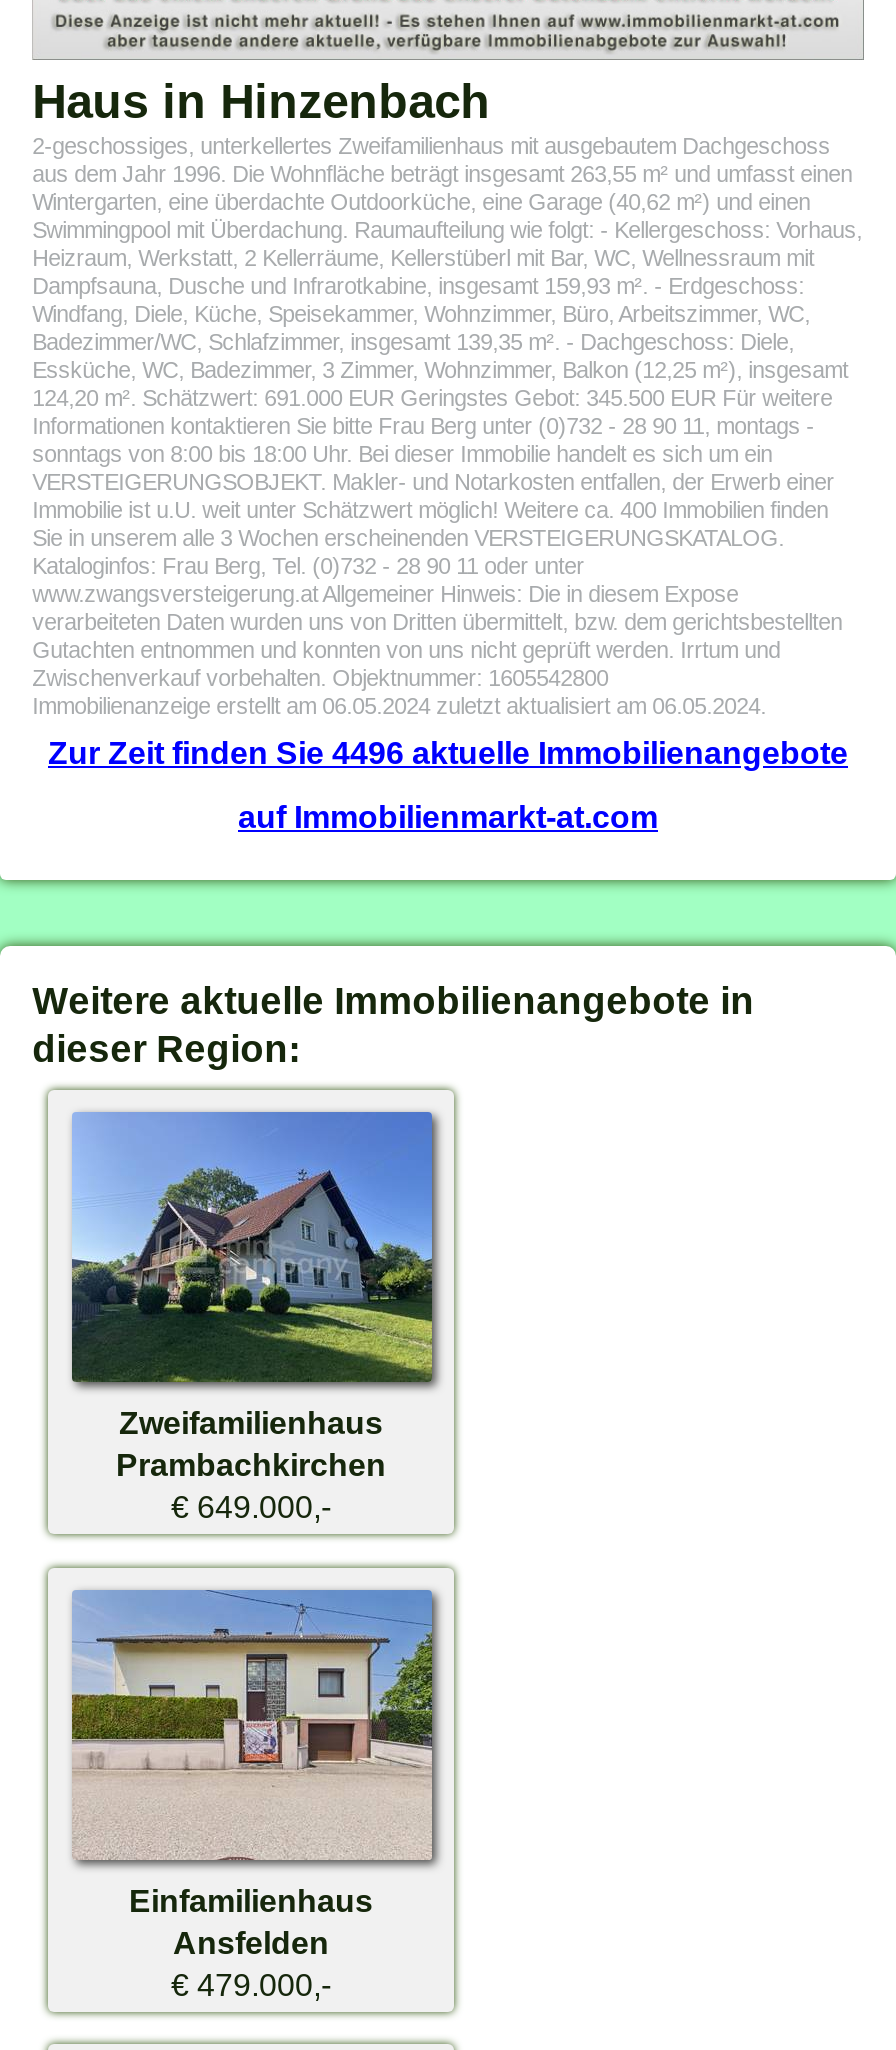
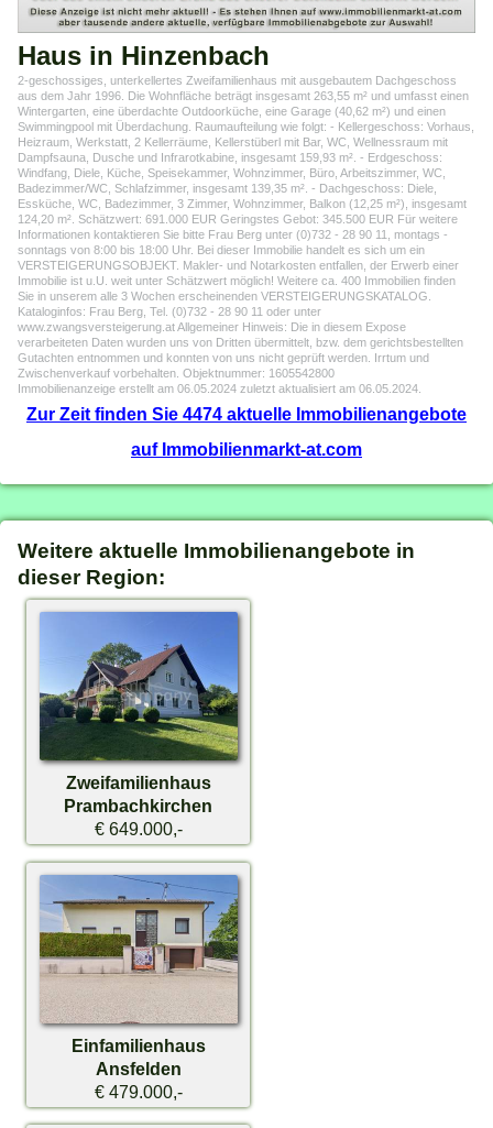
- Zur Zeit finden Sie 4496 aktuelle Immobilienangebote
+ Zur Zeit finden Sie 4474 aktuelle Immobilienangebote
